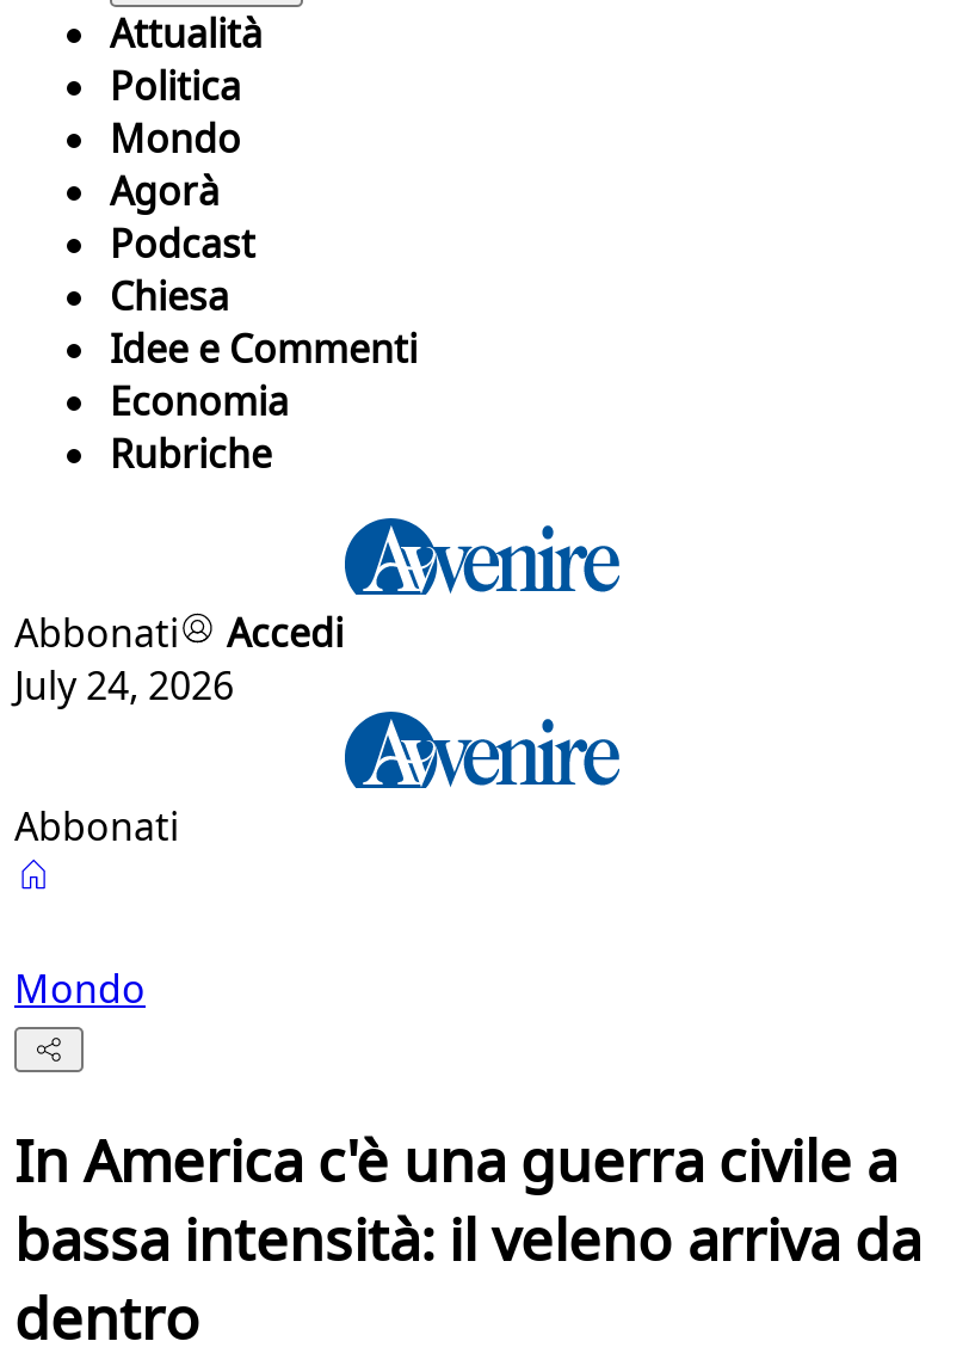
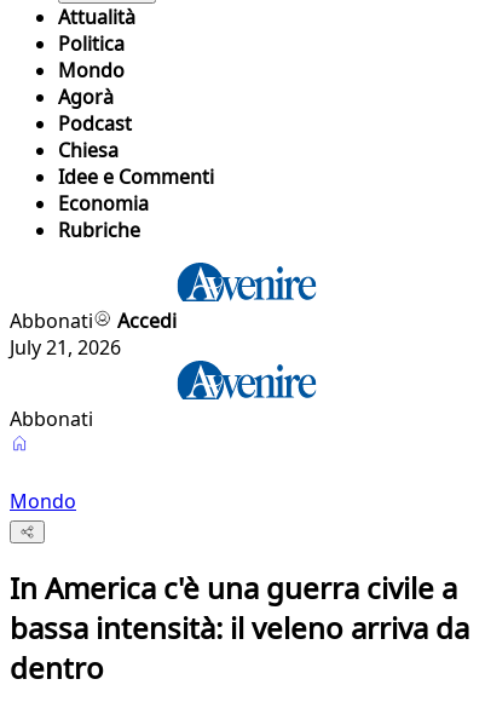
- July 24, 2026
+ July 21, 2026
